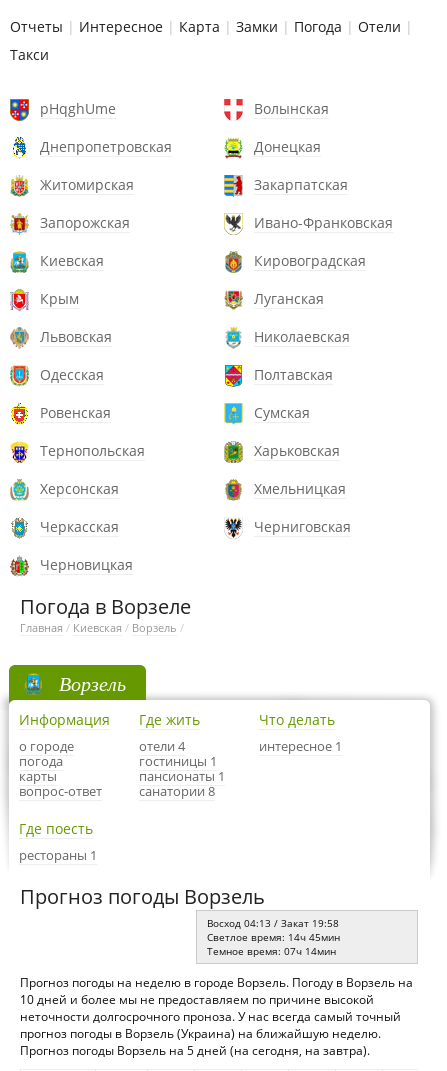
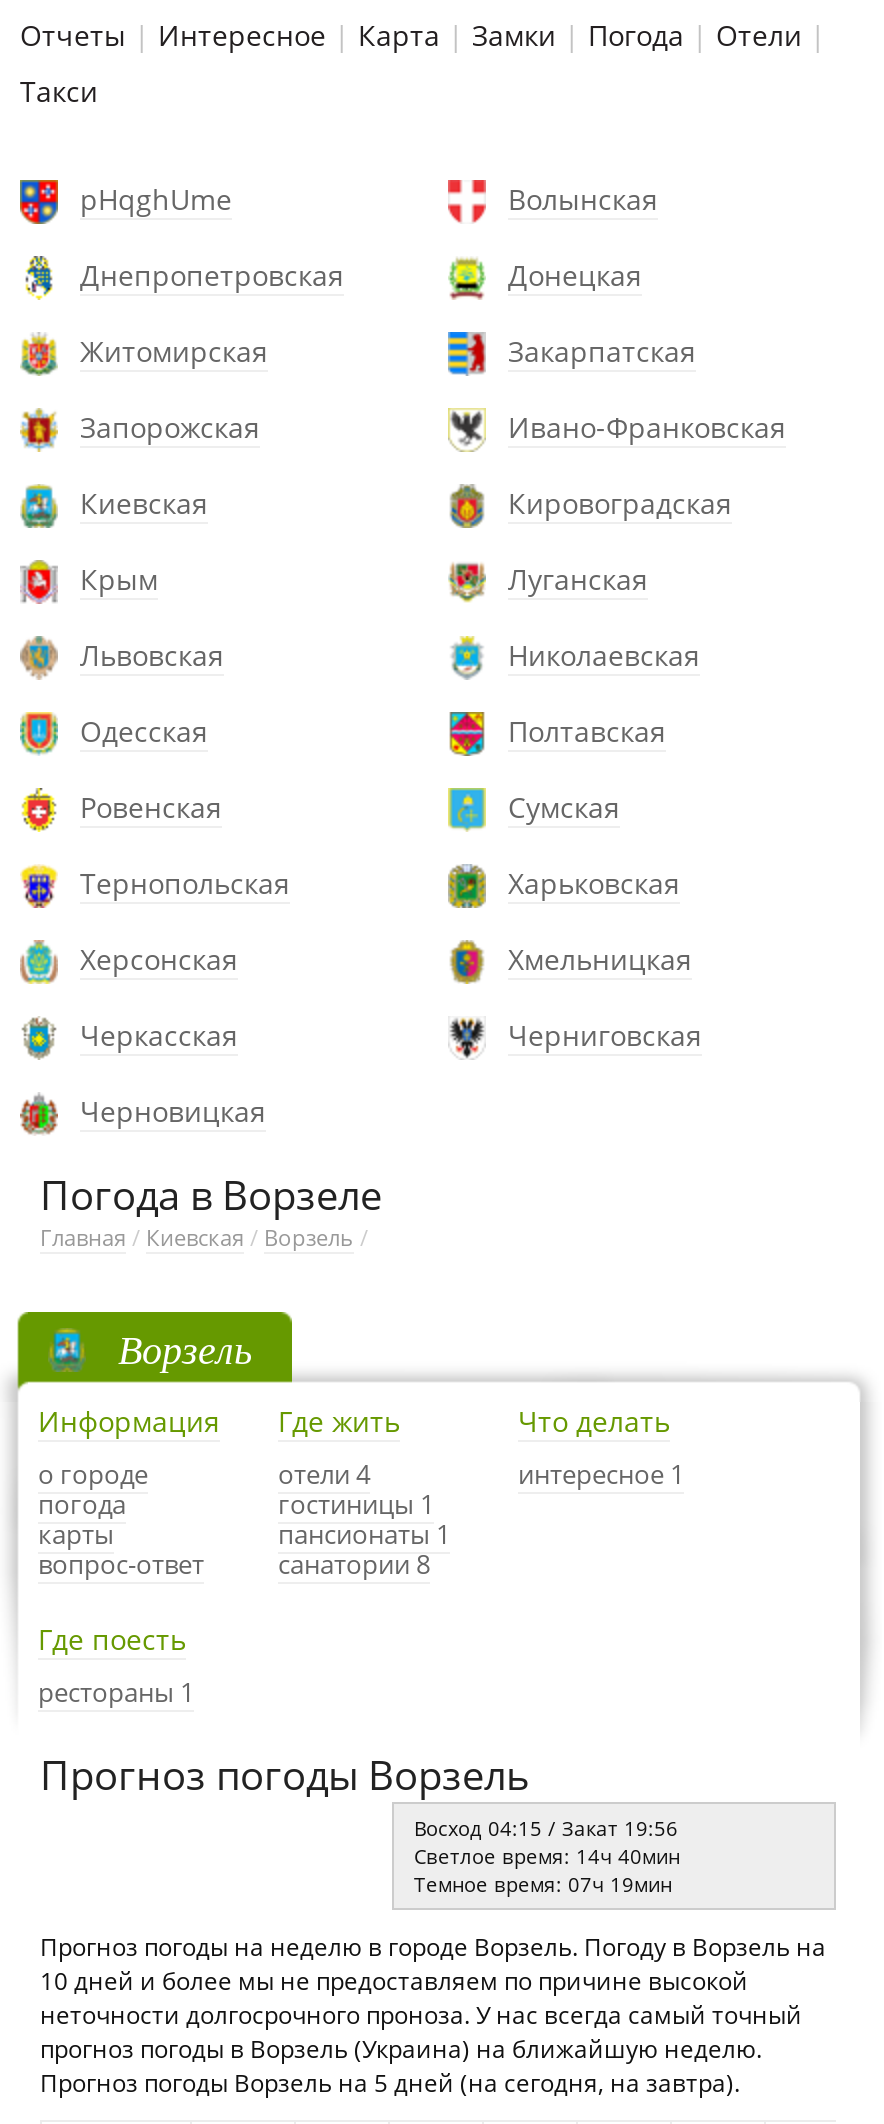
- Восход 04:13 / Закат 19:58
+ Восход 04:15 / Закат 19:56

- Светлое время: 14ч 45мин
+ Светлое время: 14ч 40мин

- Темное время: 07ч 14мин
+ Темное время: 07ч 19мин
